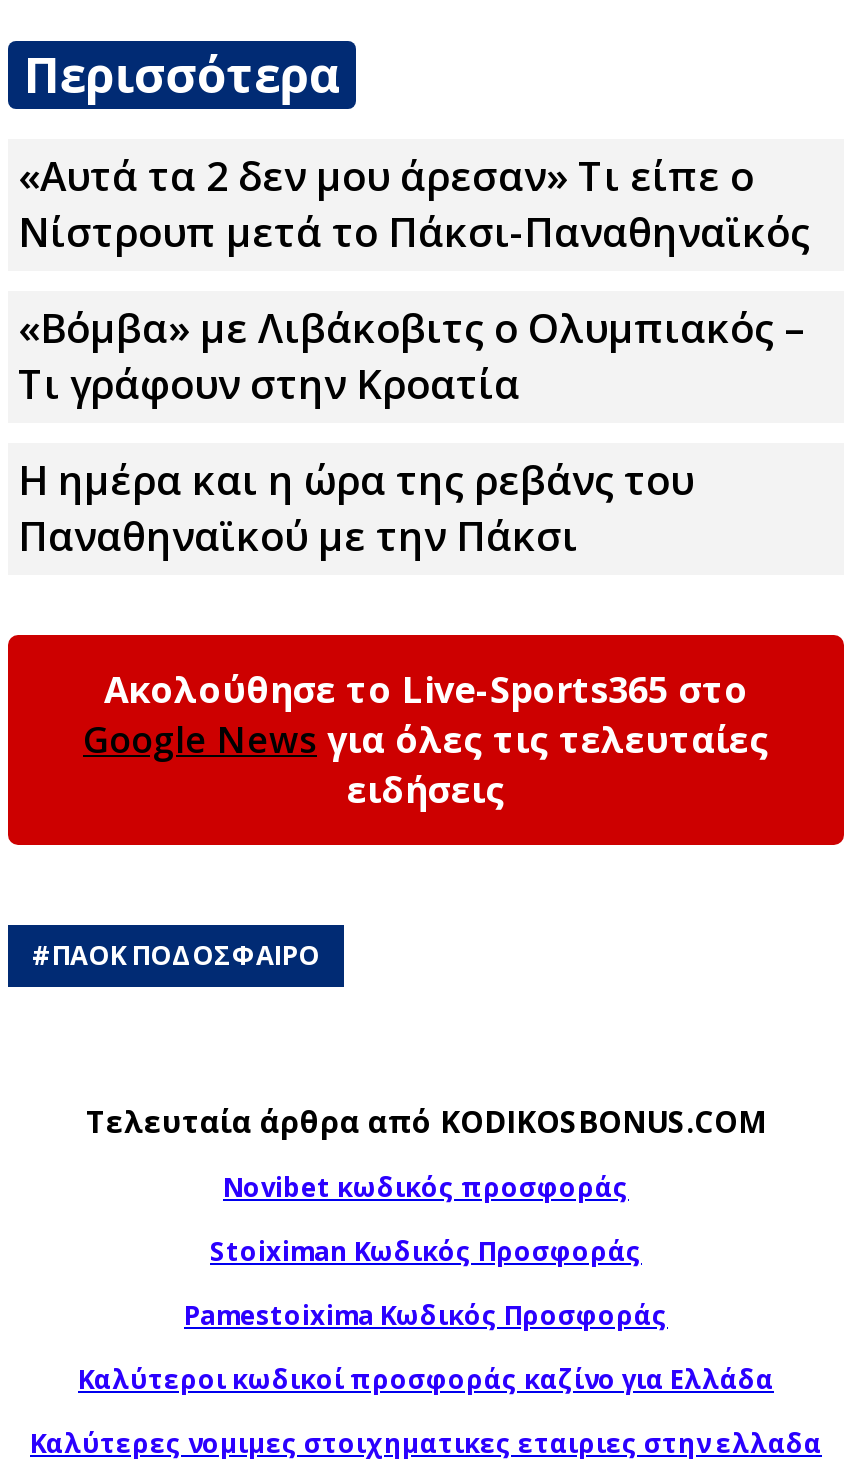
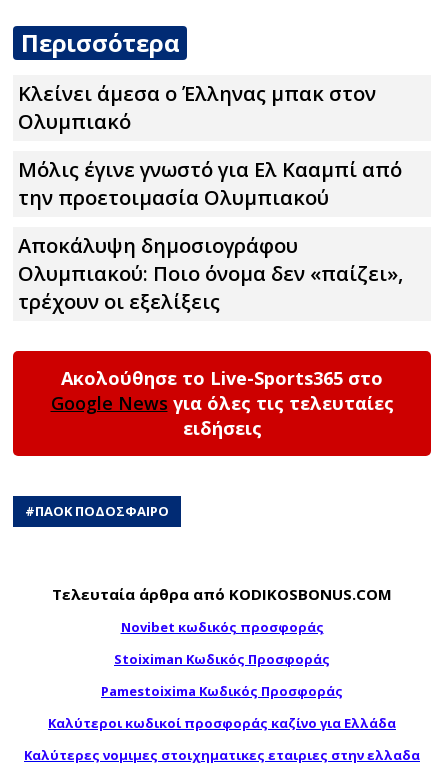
- «Αυτά τα 2 δεν μου άρεσαν» Τι είπε ο
- Νίστρουπ μετά το Πάκσι-Παναθηναϊκός
+ Κλείνει άμεσα ο Έλληνας μπακ στον
+ Ολυμπιακό

- «Βόμβα» με Λιβάκοβιτς ο Ολυμπιακός –
- Τι γράφουν στην Κροατία
+ Μόλις έγινε γνωστό για Ελ Κααμπί από
+ την προετοιμασία Ολυμπιακού

- Η ημέρα και η ώρα της ρεβάνς του
- Παναθηναϊκού με την Πάκσι
+ Αποκάλυψη δημοσιογράφου
+ Ολυμπιακού: Ποιο όνομα δεν «παίζει»,
+ τρέχουν οι εξελίξεις
